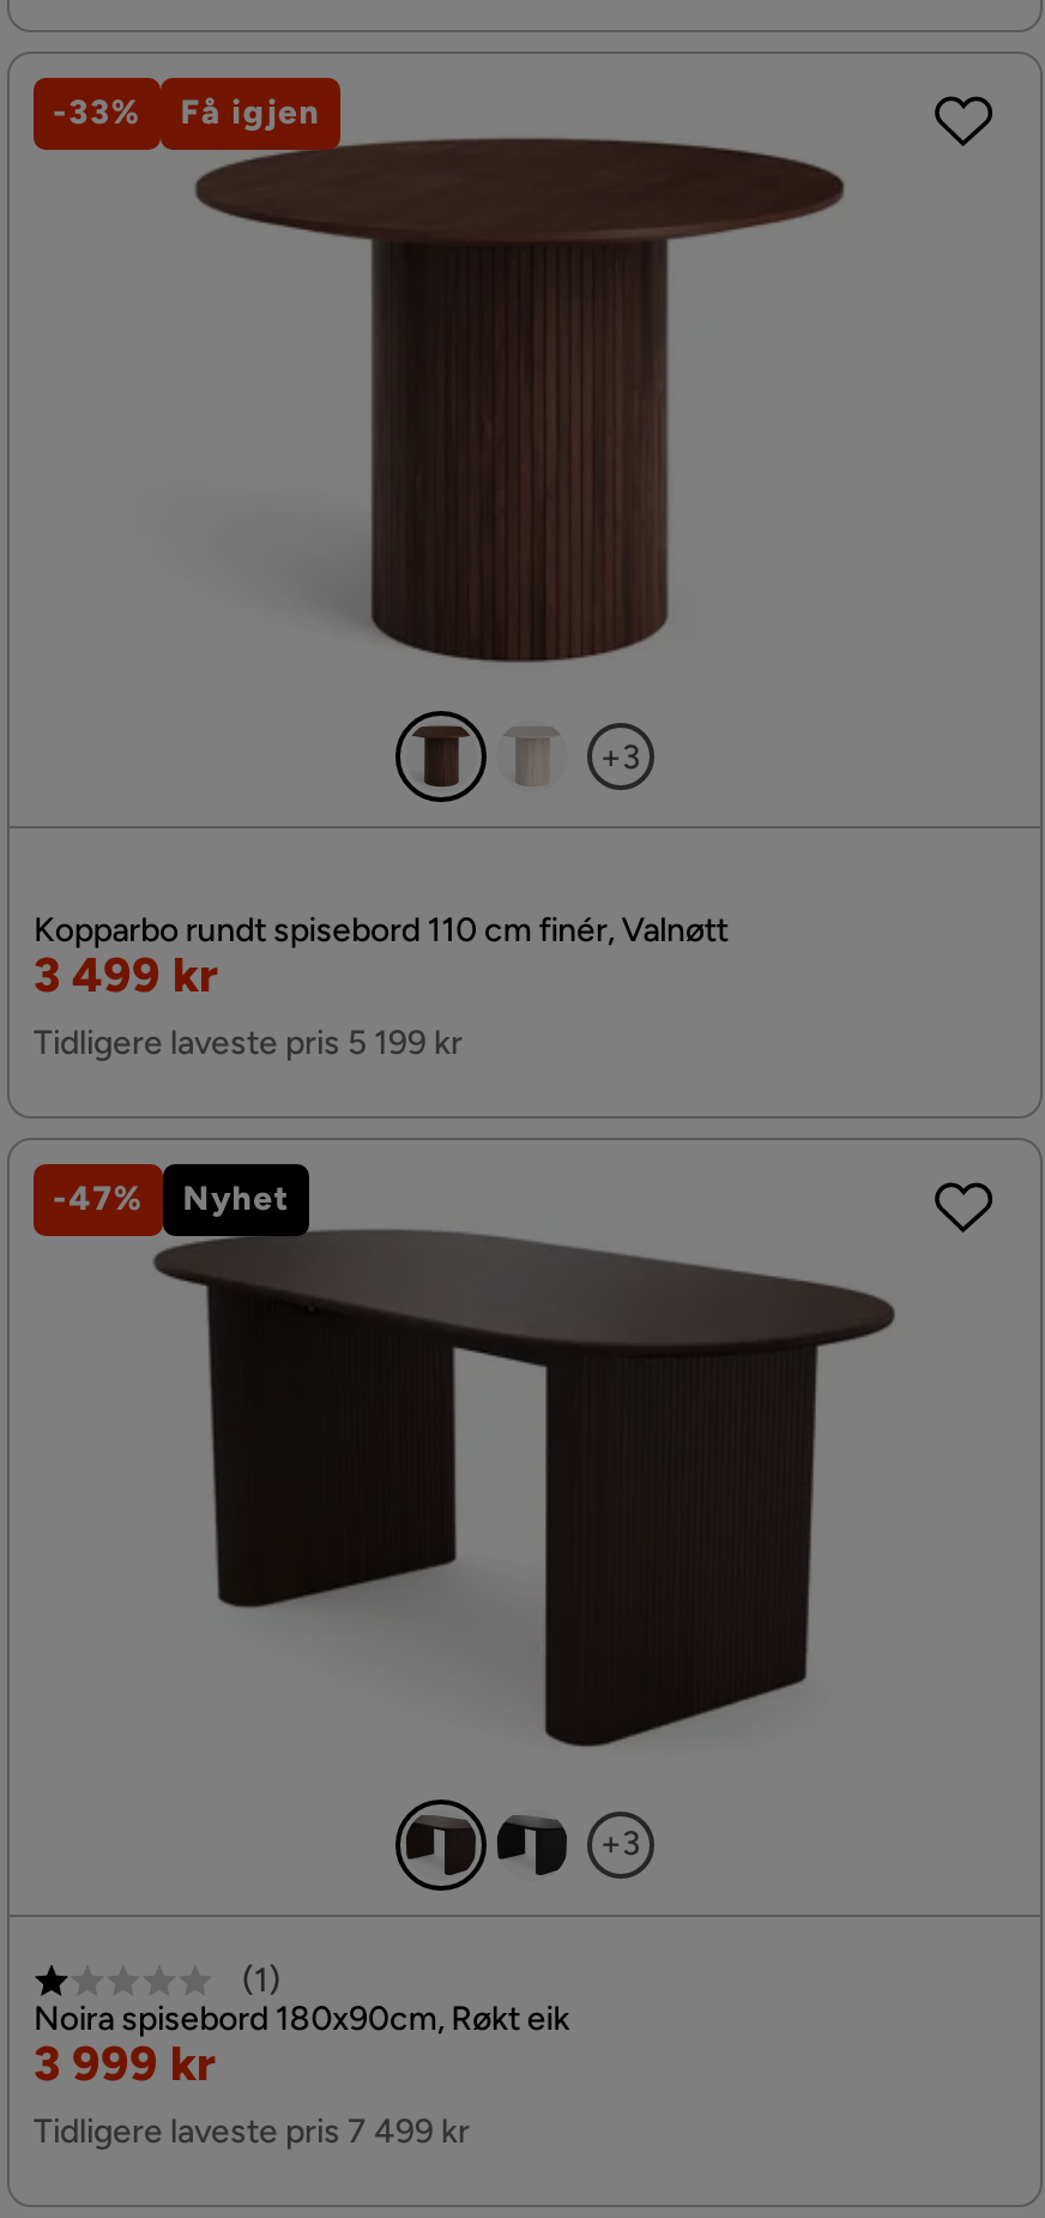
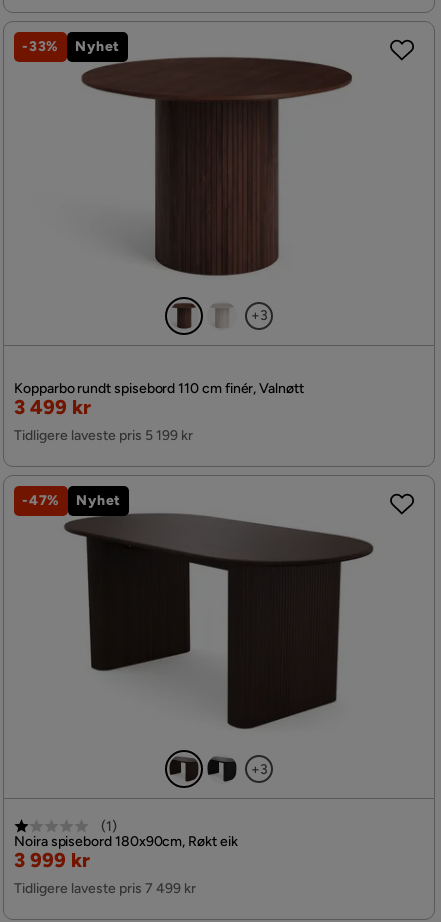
- Få igjen
+ Nyhet
